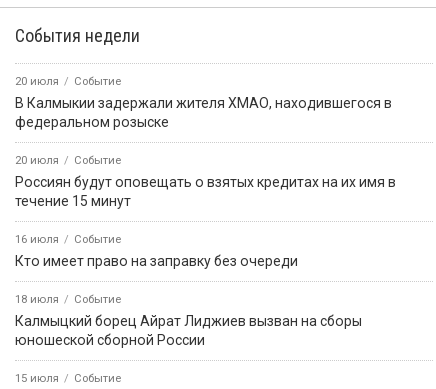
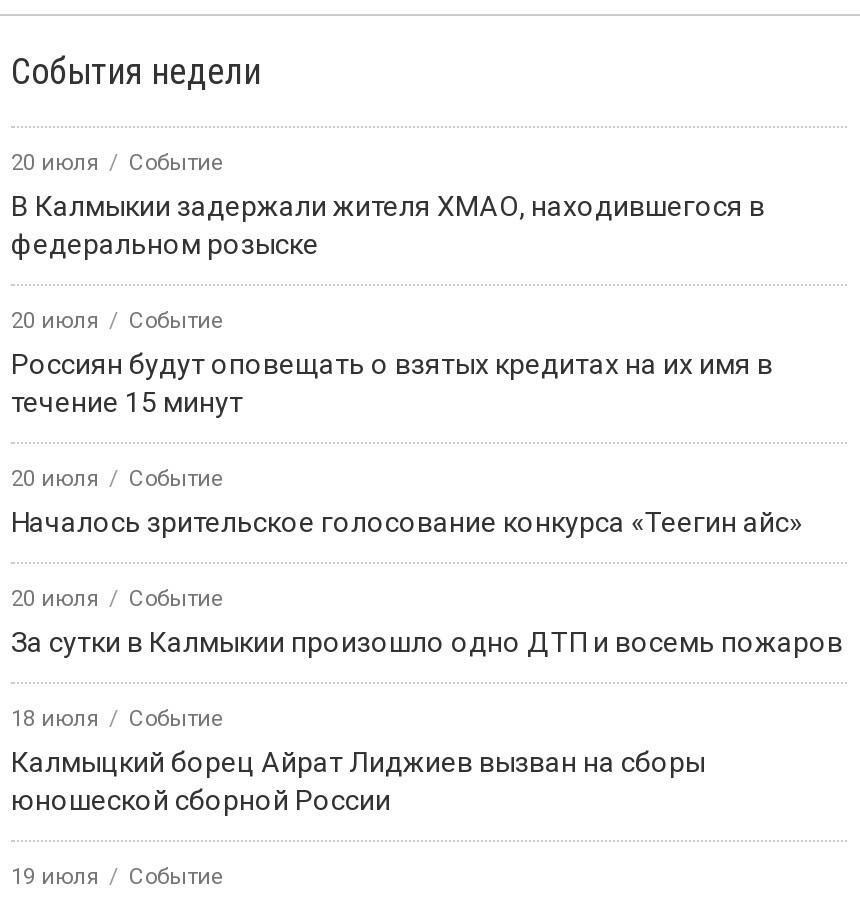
- 16 июля Событие
+ 20 июля Событие

- Кто имеет право на заправку без очереди
+ Началось зрительское голосование конкурса «Теегин айс»
+ 20 июля
+ Событие
+ За сутки в Калмыкии произошло одно ДТП и восемь пожаров

- 15 июля Событие
+ 19 июля Событие
